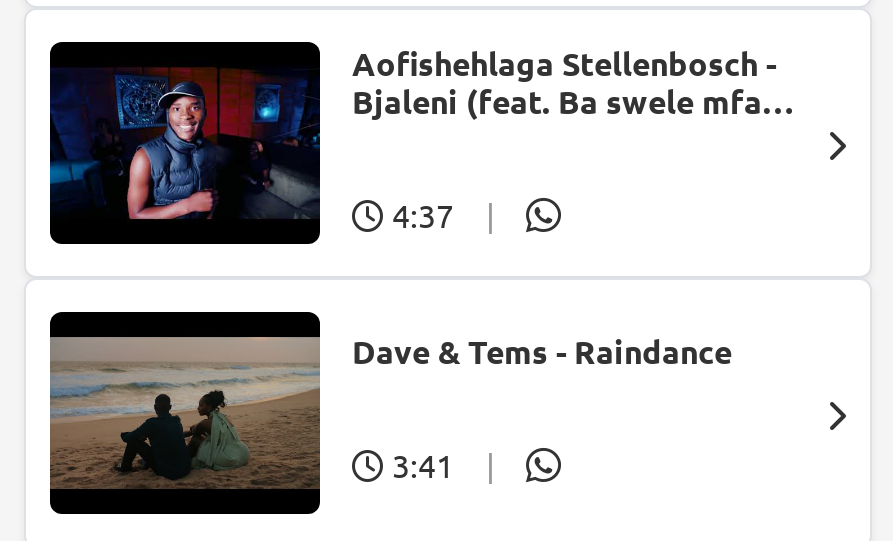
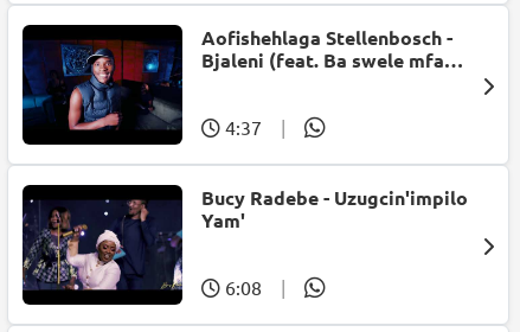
- [image]
- Dave & Tems - Raindance
+ [image]
+ Bucy Radebe - Uzugcin'impilo
+ Yam'

- 3:41
+ 6:08
